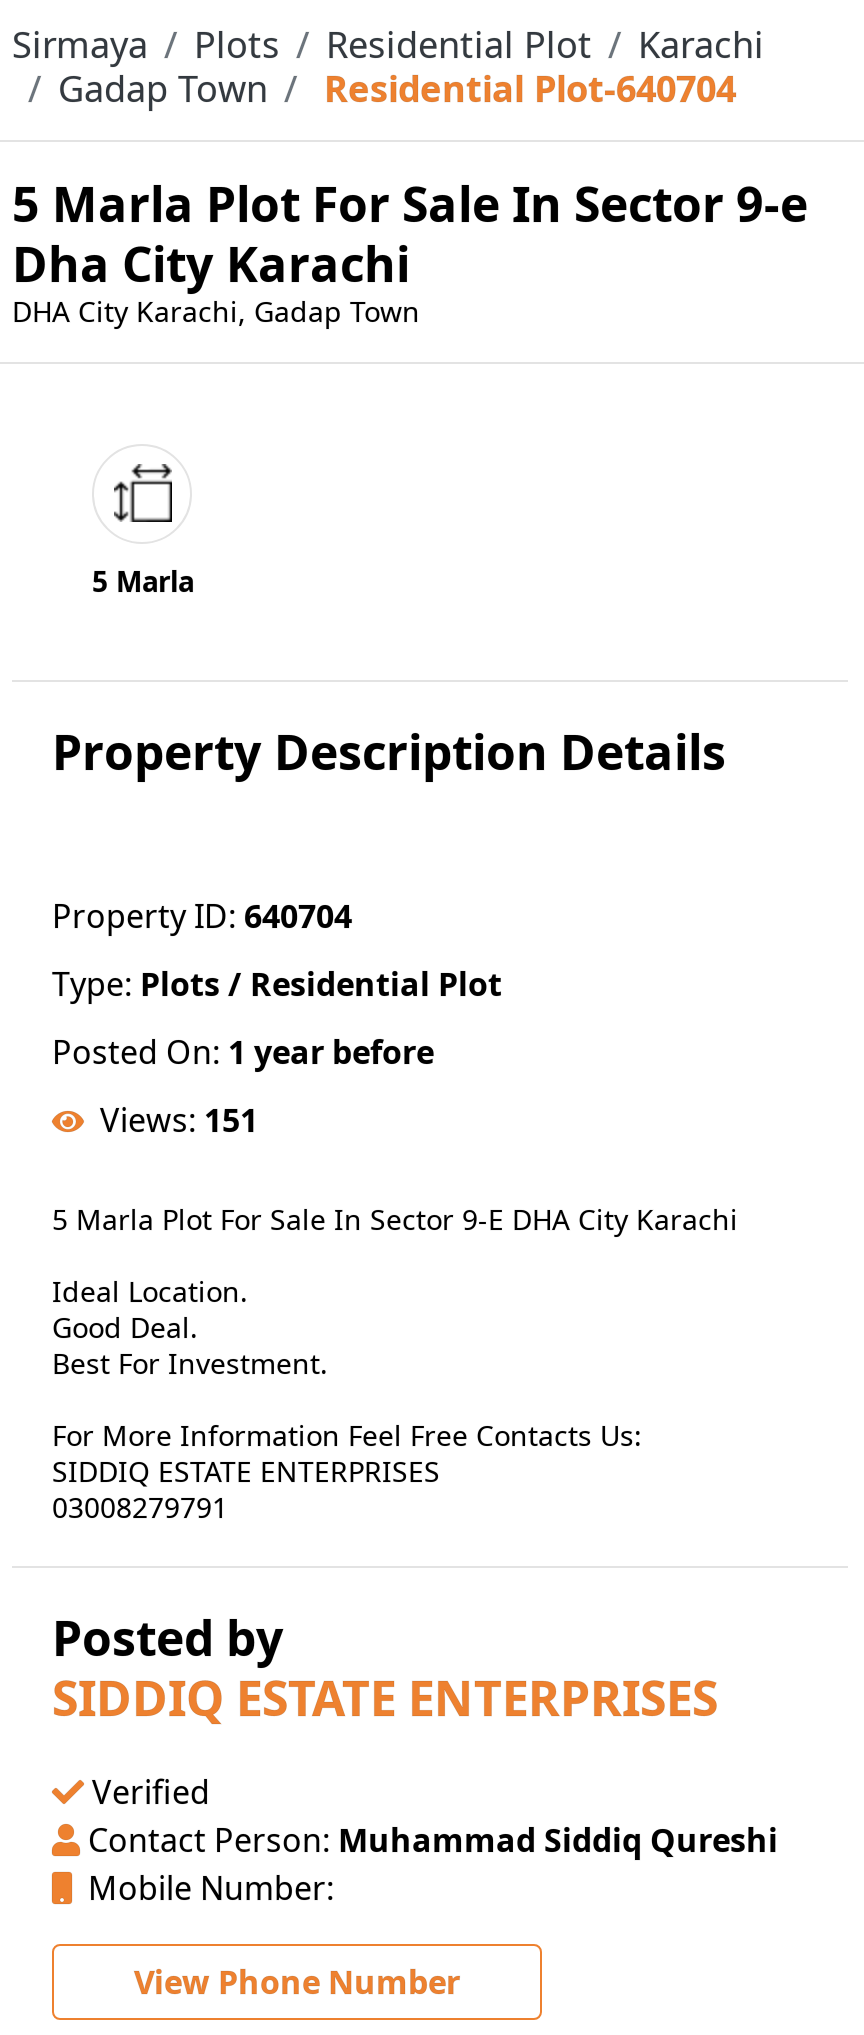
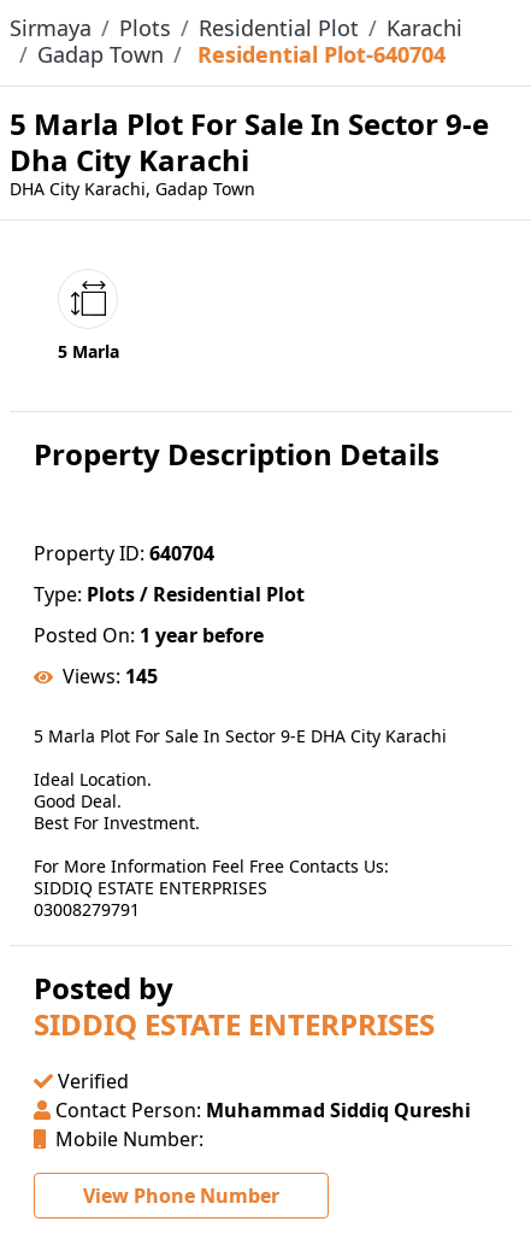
- Views: 151
+ Views: 145
